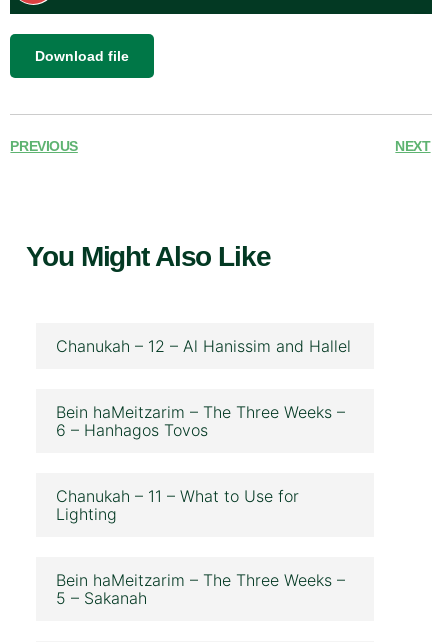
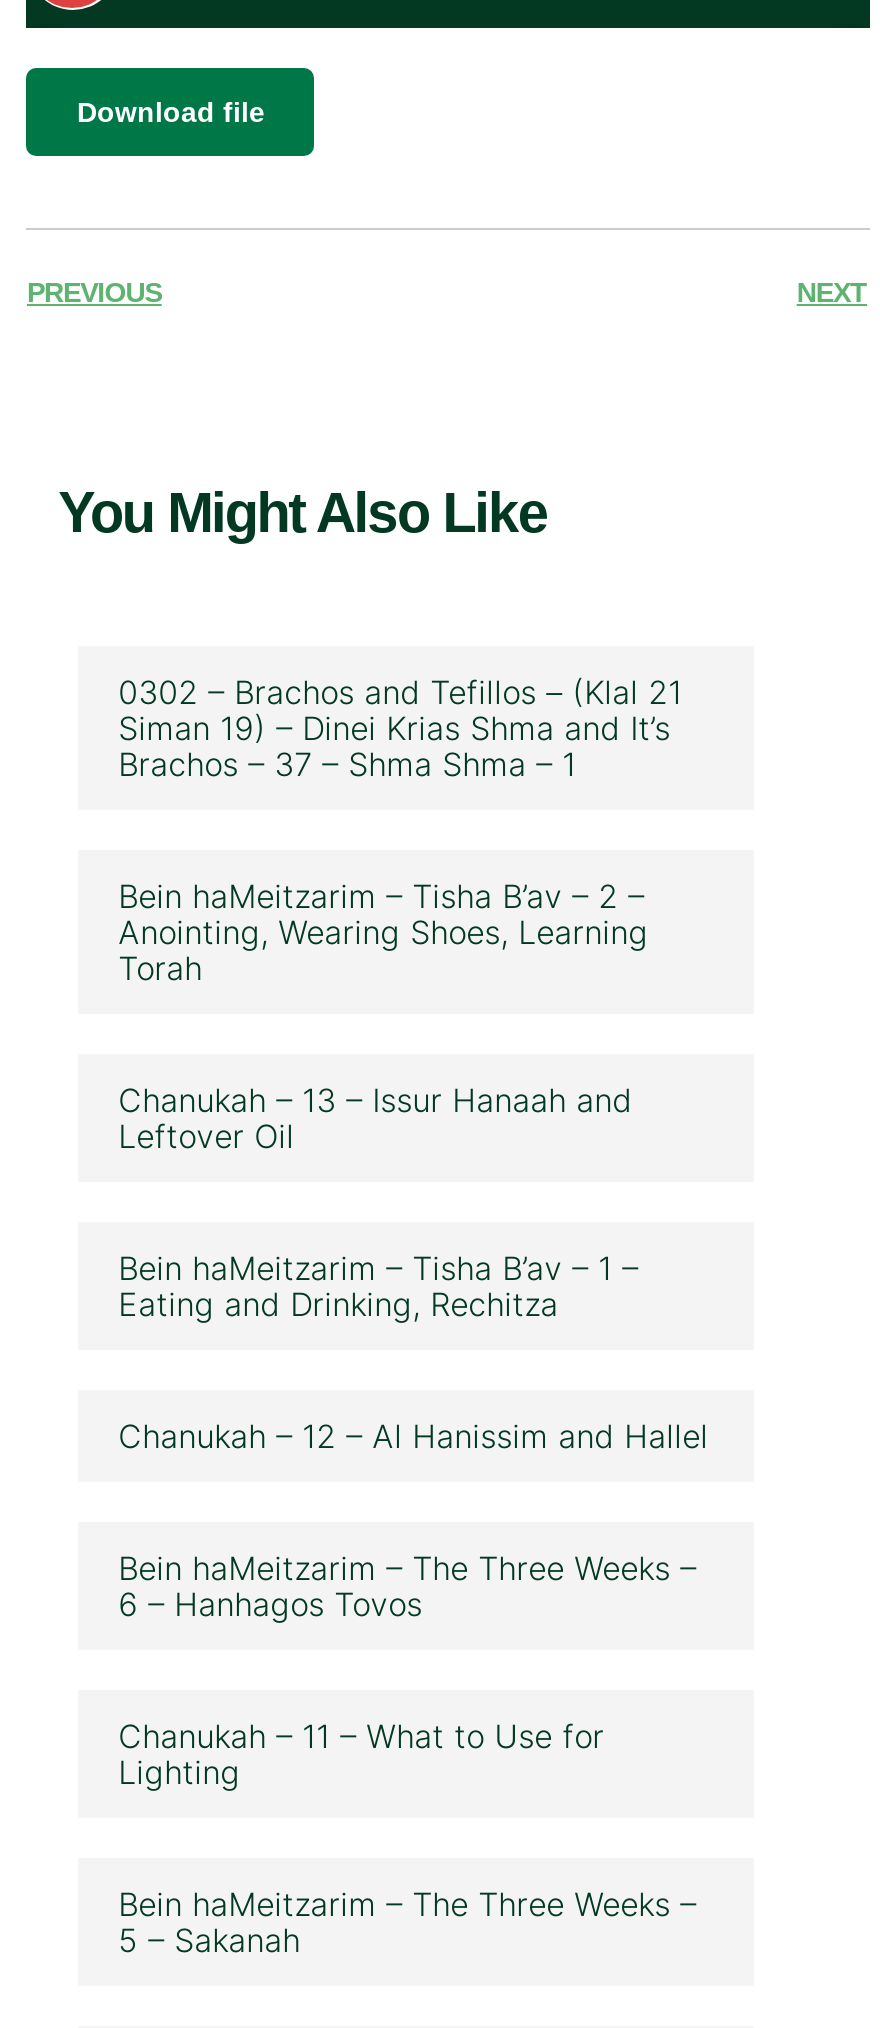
+ 0302 – Brachos and Tefillos – (Klal 21
+ Siman 19) – Dinei Krias Shma and It’s
+ Brachos – 37 – Shma Shma – 1
+ Bein haMeitzarim – Tisha B’av – 2 –
+ Anointing, Wearing Shoes, Learning
+ Torah
+ Chanukah – 13 – Issur Hanaah and
+ Leftover Oil
+ Bein haMeitzarim – Tisha B’av – 1 –
+ Eating and Drinking, Rechitza
